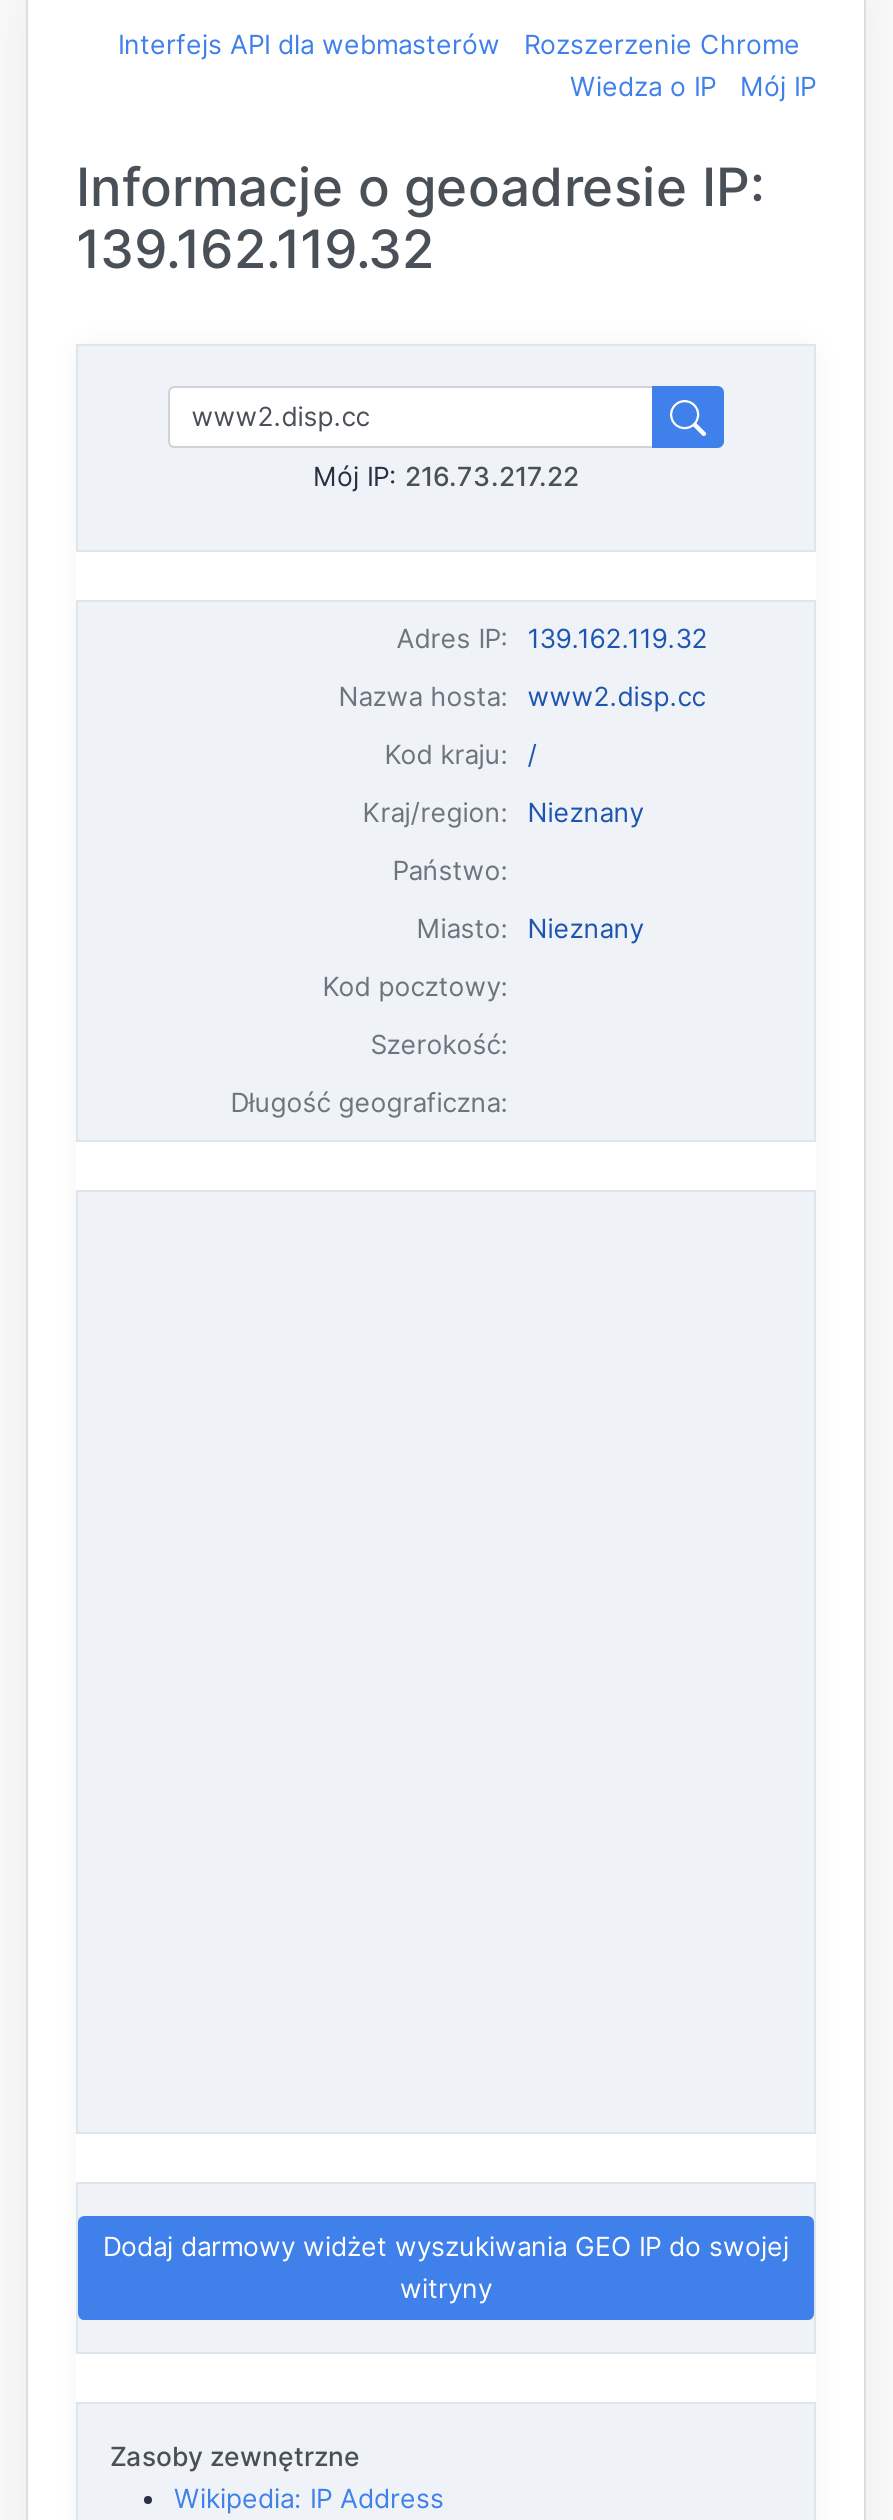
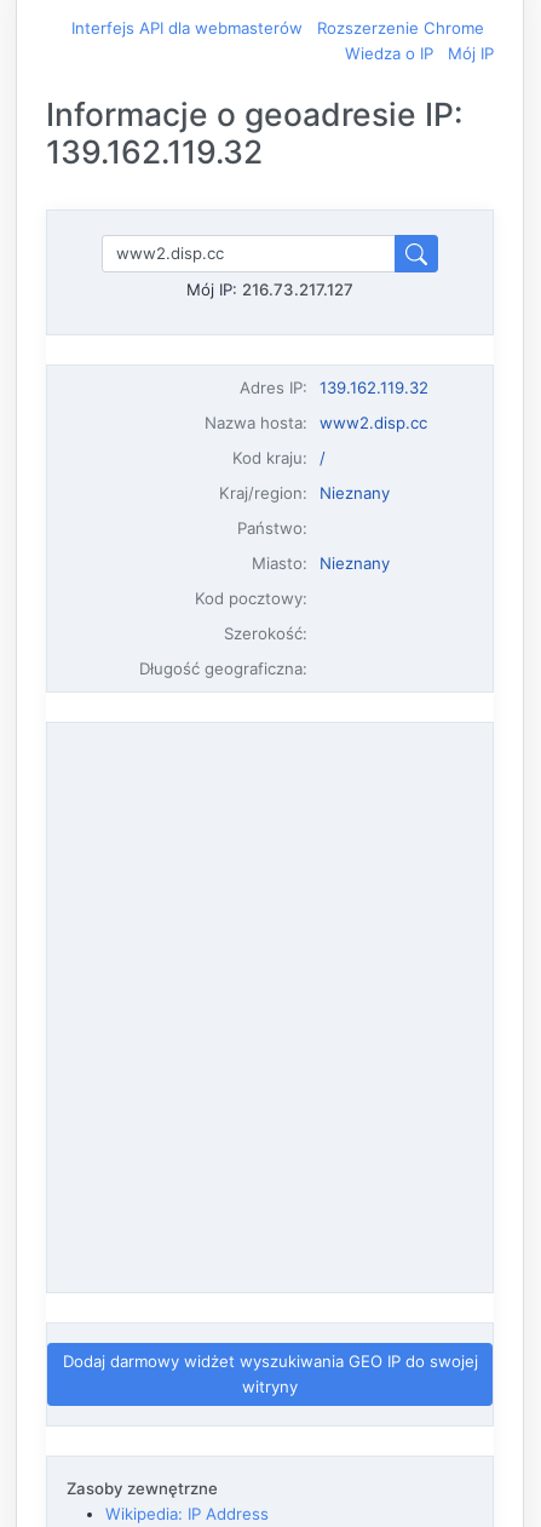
- Mój IP: 216.73.217.22
+ Mój IP: 216.73.217.127
